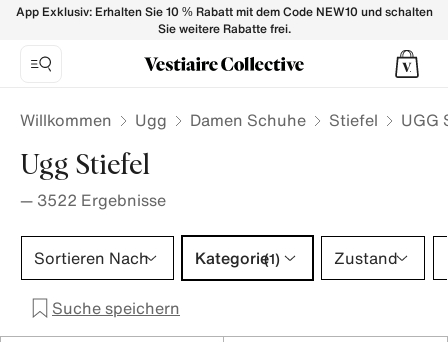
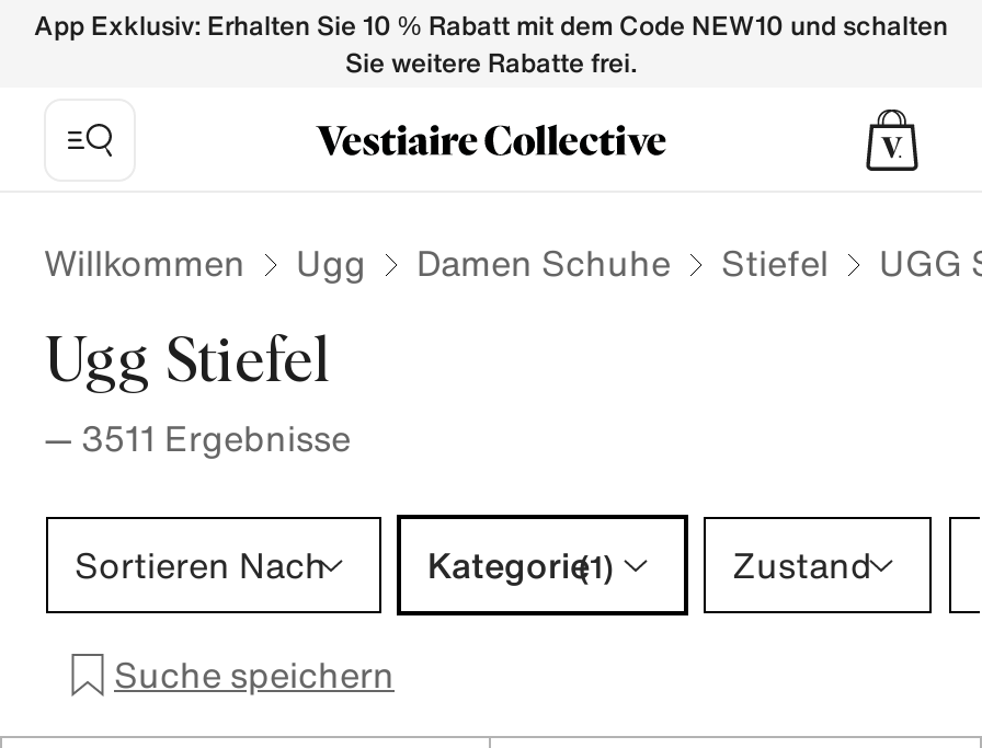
- — 3522 Ergebnisse
+ — 3511 Ergebnisse
